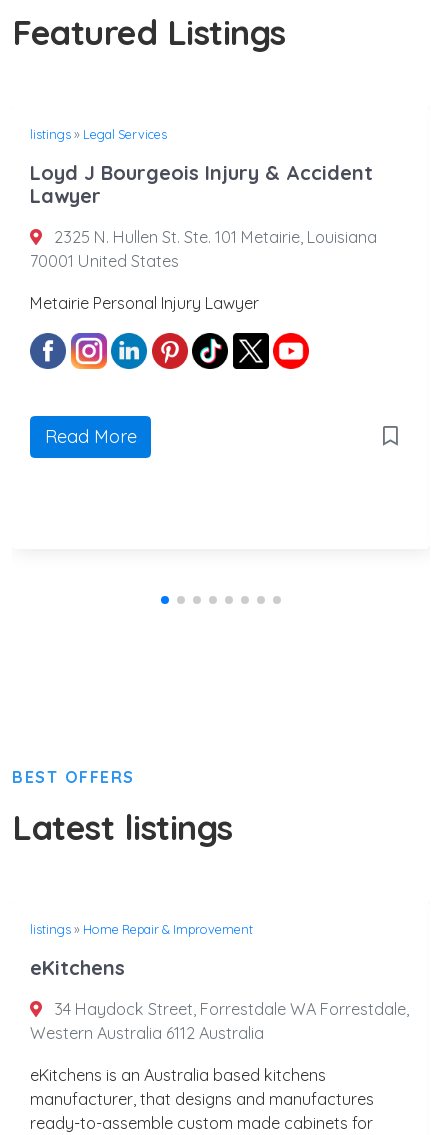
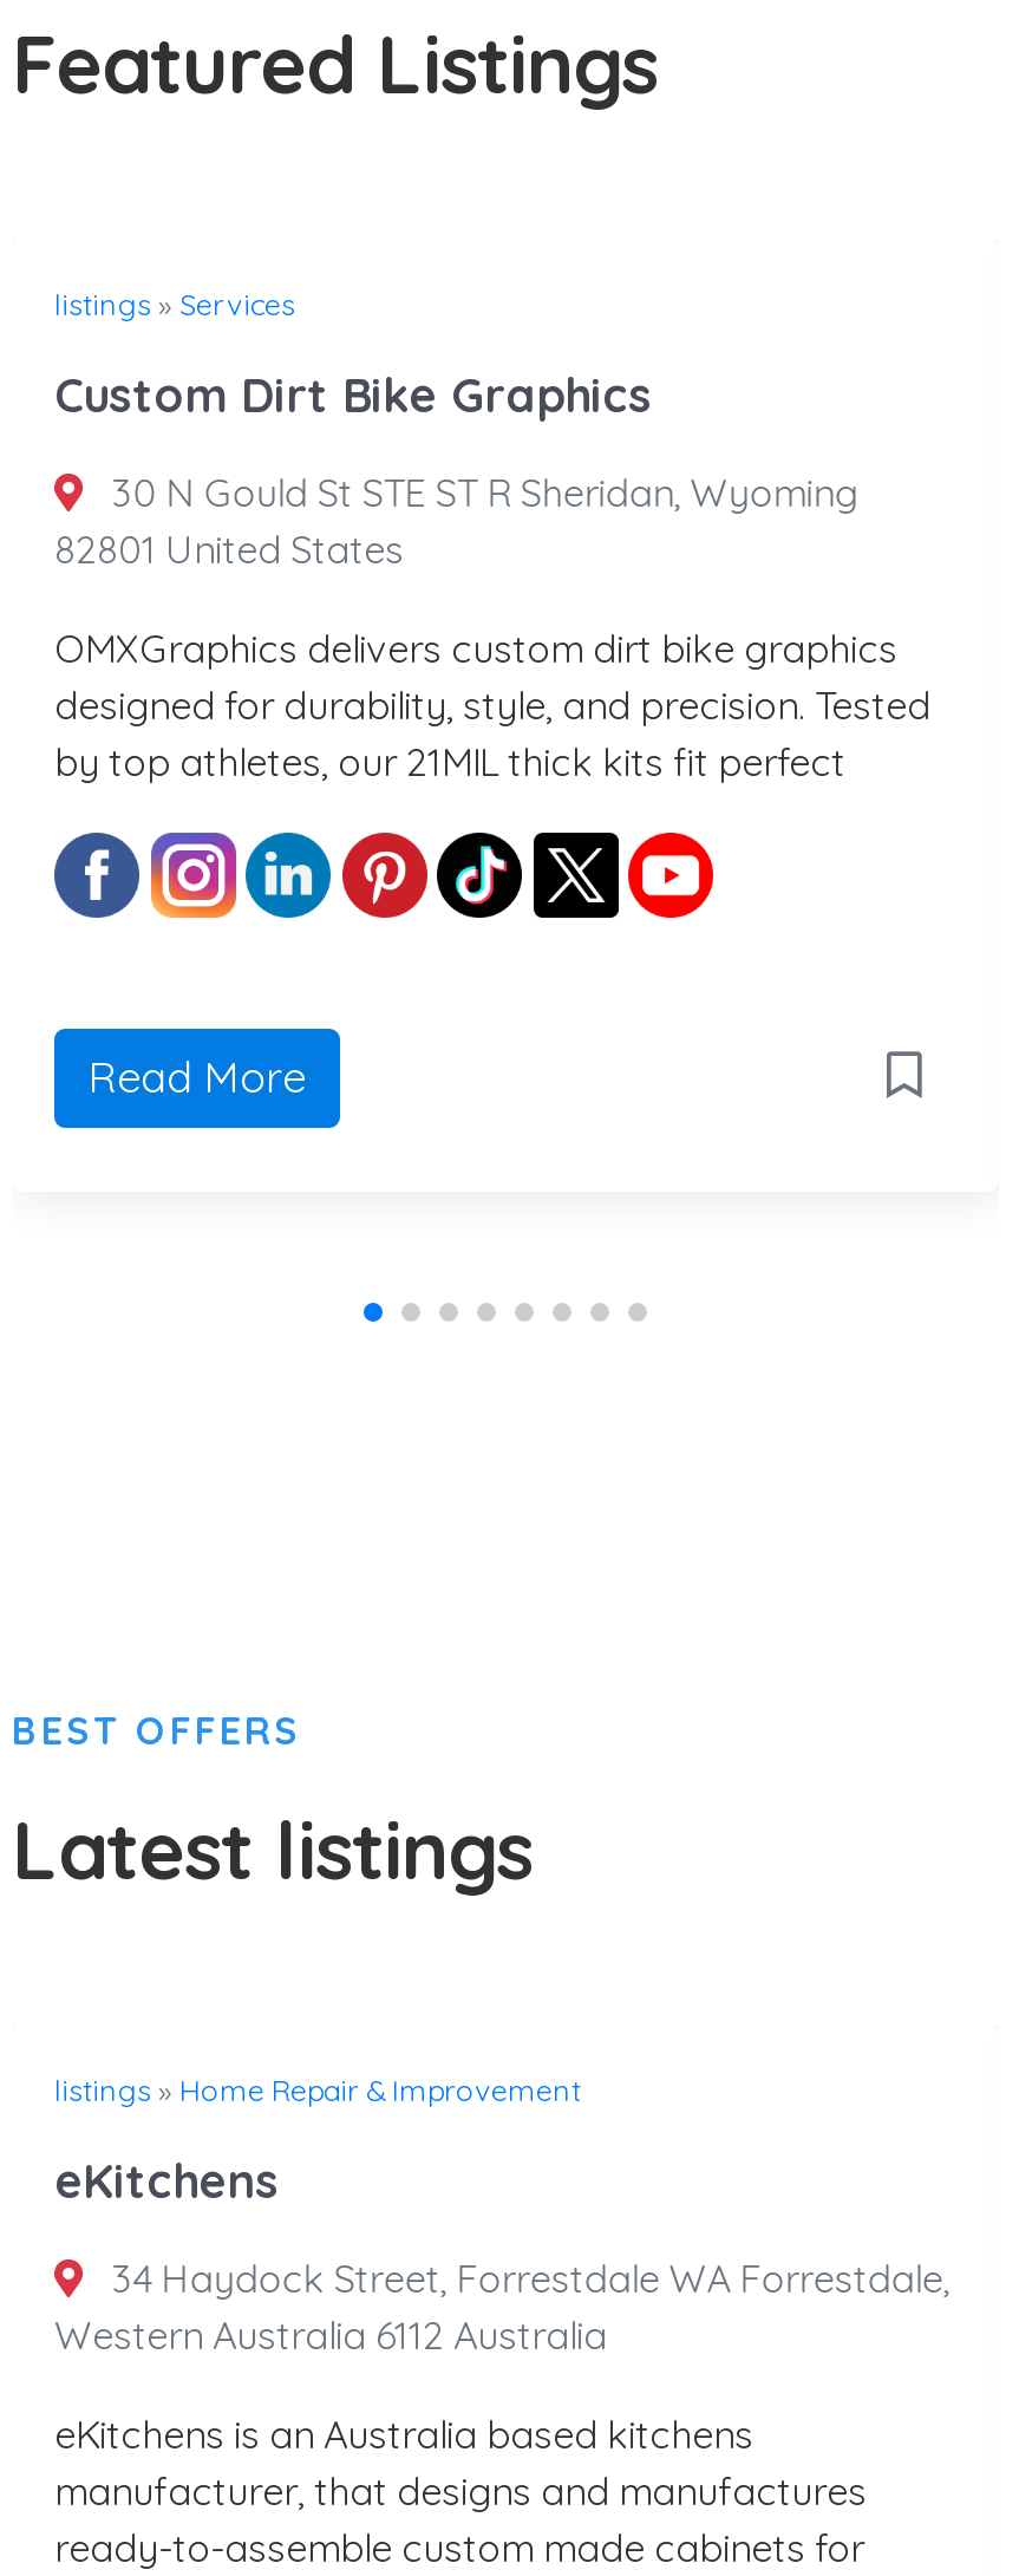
- listings» Legal Services
+ listings» Services

- Loyd J Bourgeois Injury & Accident
- Lawyer
+ Custom Dirt Bike Graphics

- 2325 N. Hullen St. Ste. 101 Metairie, Louisiana
- 70001 United States
+ 30 N Gould St STE ST R Sheridan, Wyoming
+ 82801 United States

- Metairie Personal Injury Lawyer
+ OMXGraphics delivers custom dirt bike graphics
+ designed for durability, style, and precision. Tested
+ by top athletes, our 21MIL thick kits fit perfect

moved down: [image]

moved down: Read More
